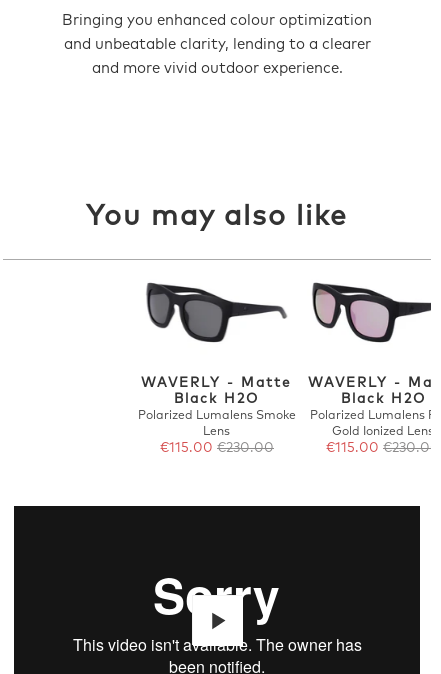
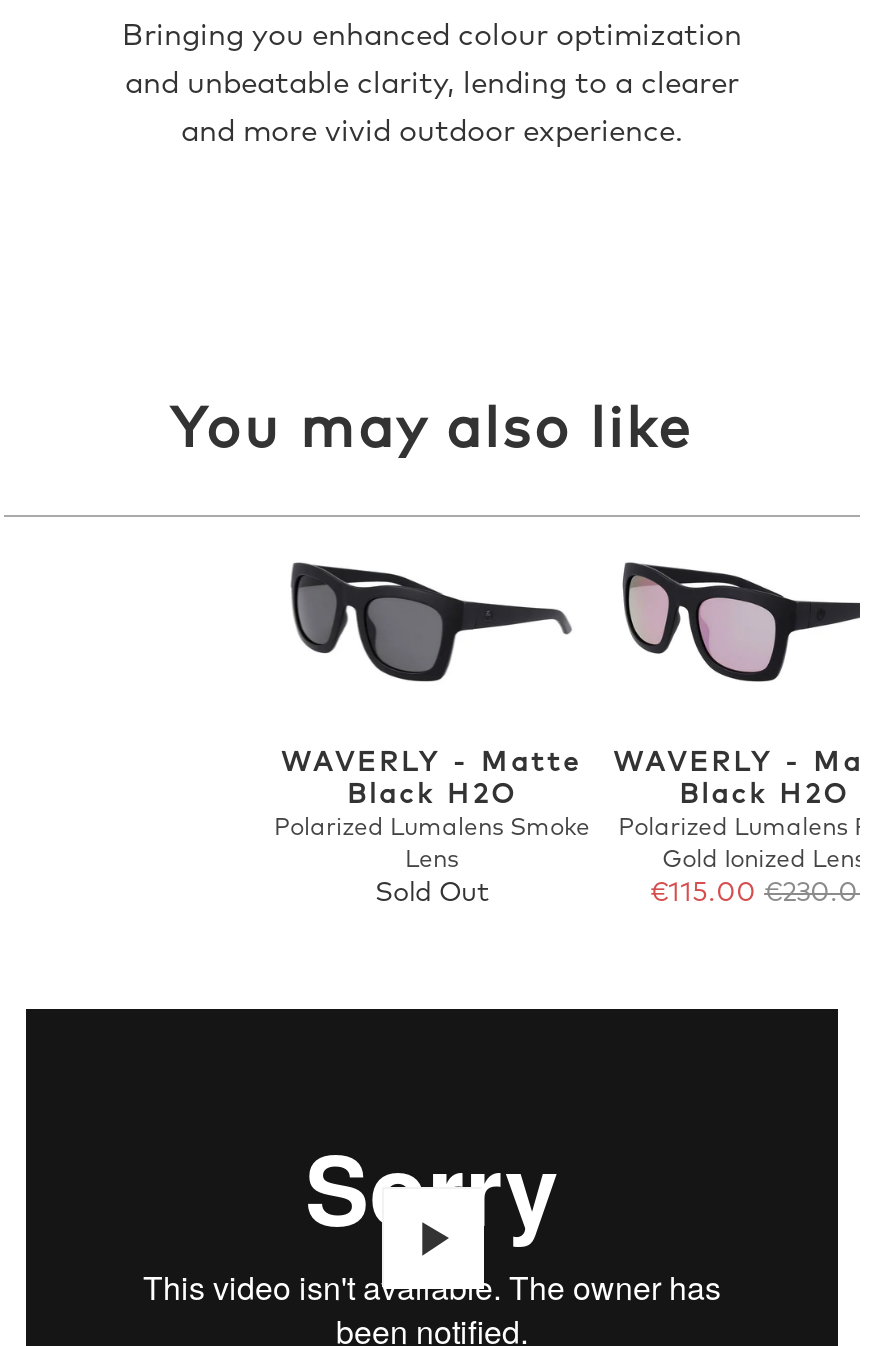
- €115.00 €230.00
+ Sold Out
